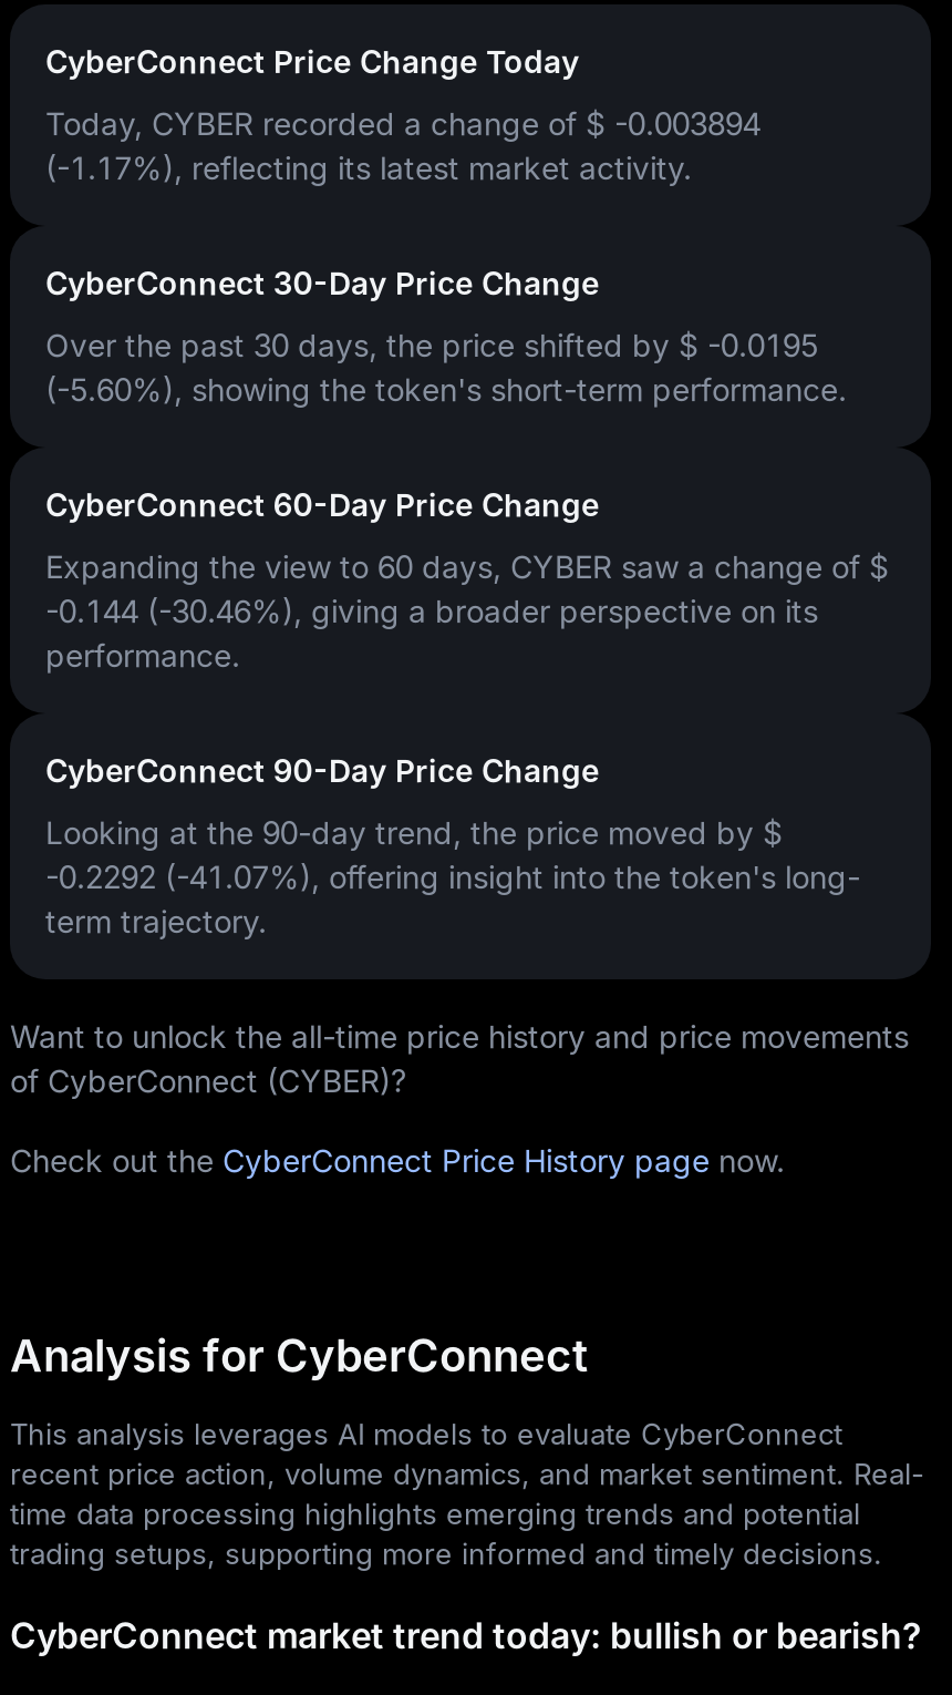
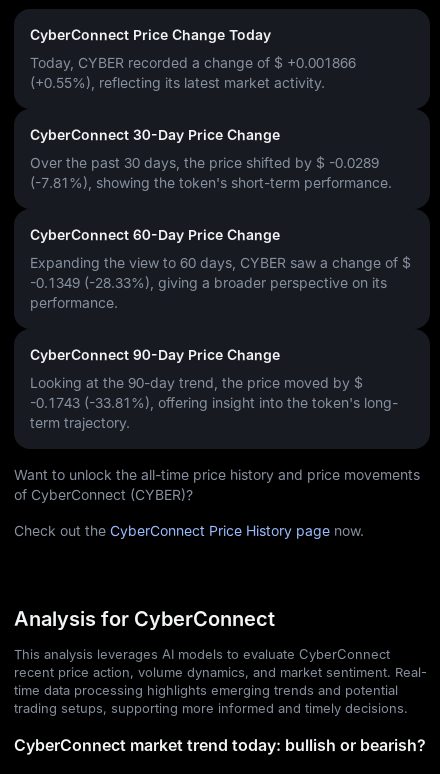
- Today, CYBER recorded a change of $ -0.003894
+ Today, CYBER recorded a change of $ +0.001866

- (-1.17%), reflecting its latest market activity.
+ (+0.55%), reflecting its latest market activity.

- Over the past 30 days, the price shifted by $ -0.0195
+ Over the past 30 days, the price shifted by $ -0.0289

- (-5.60%), showing the token's short-term performance.
+ (-7.81%), showing the token's short-term performance.

- -0.144 (-30.46%), giving a broader perspective on its
+ -0.1349 (-28.33%), giving a broader perspective on its

- -0.2292 (-41.07%), offering insight into the token's long-
+ -0.1743 (-33.81%), offering insight into the token's long-
